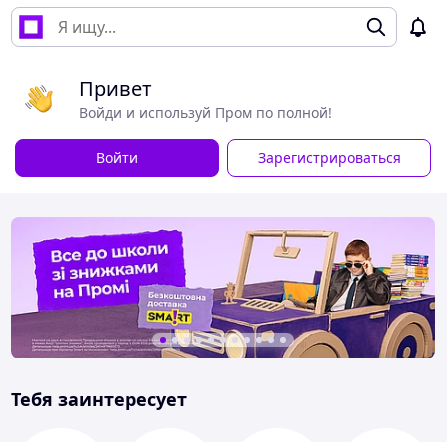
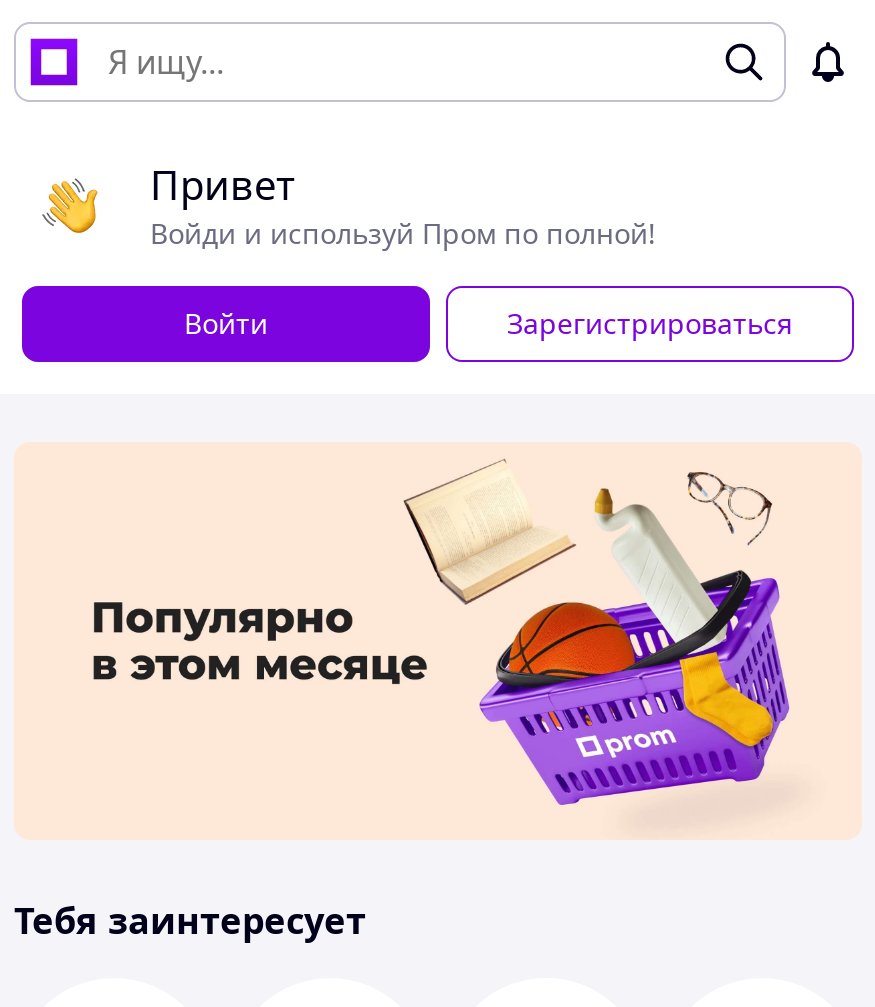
- [image]
+ [image]
